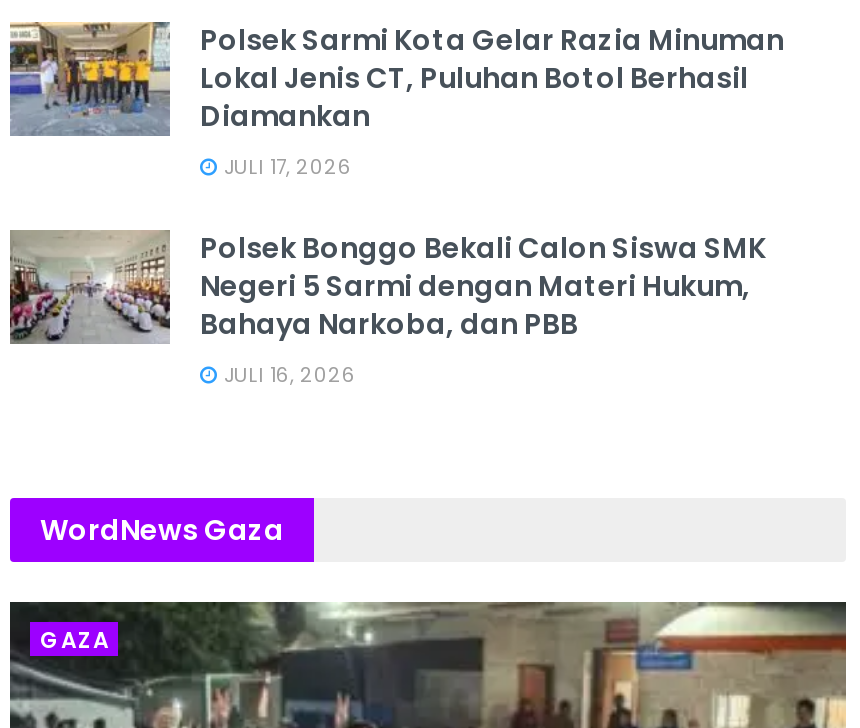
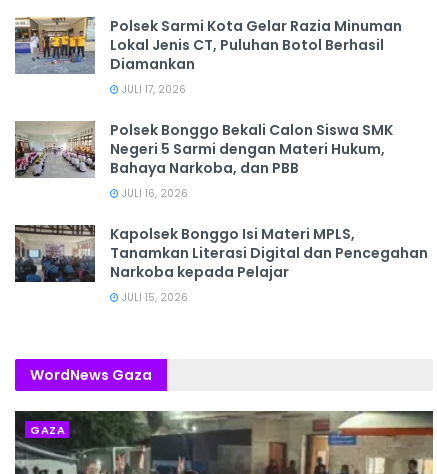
+ [image]
+ Kapolsek Bonggo Isi Materi MPLS,
+ Tanamkan Literasi Digital dan Pencegahan
+ Narkoba kepada Pelajar
+ JULI 15, 2026
